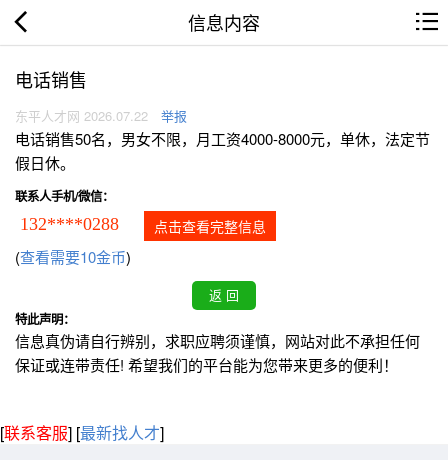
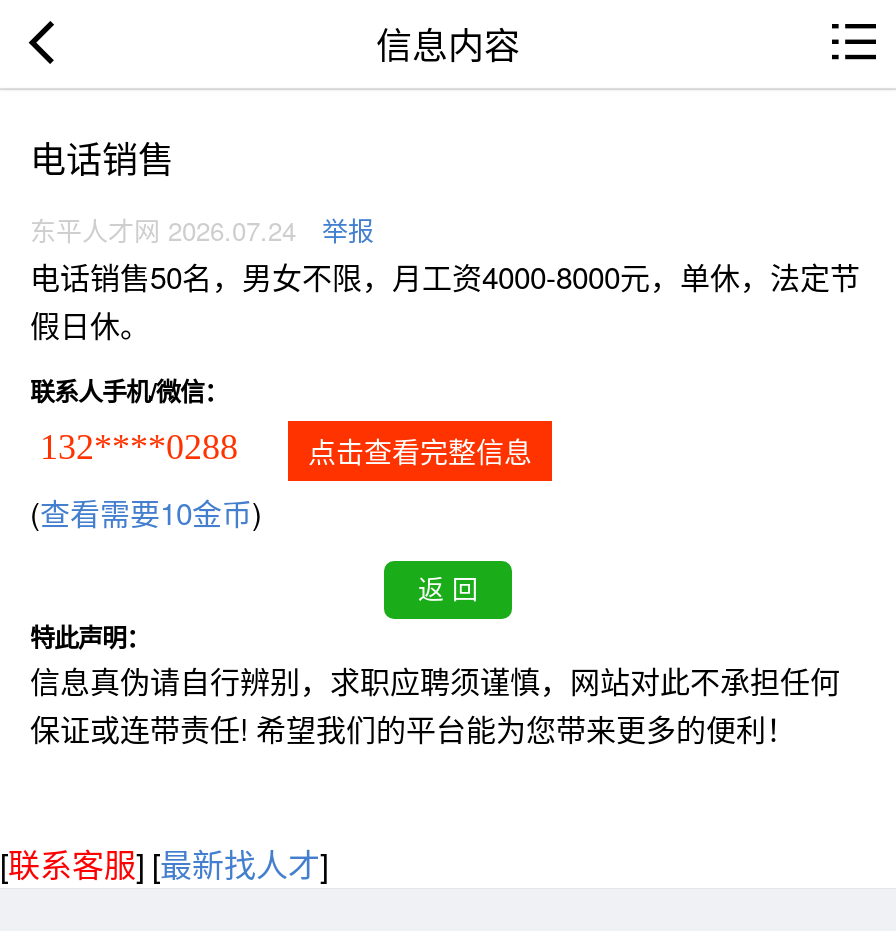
- 东平人才网 2026.07.22 举报
+ 东平人才网 2026.07.24 举报
